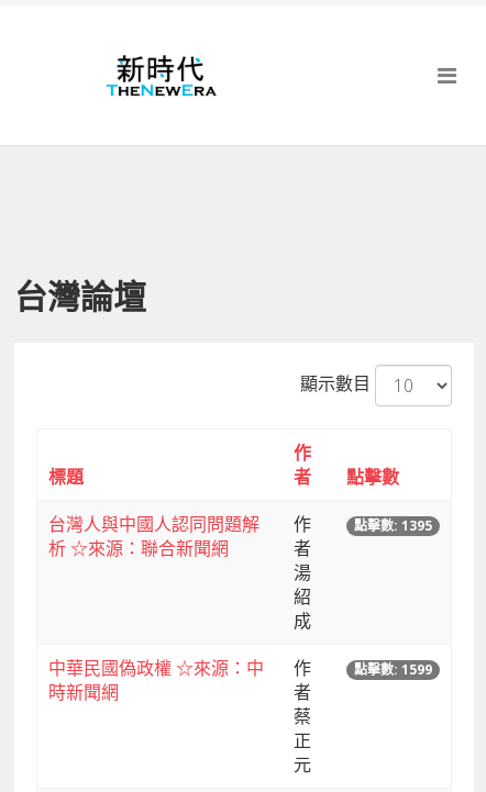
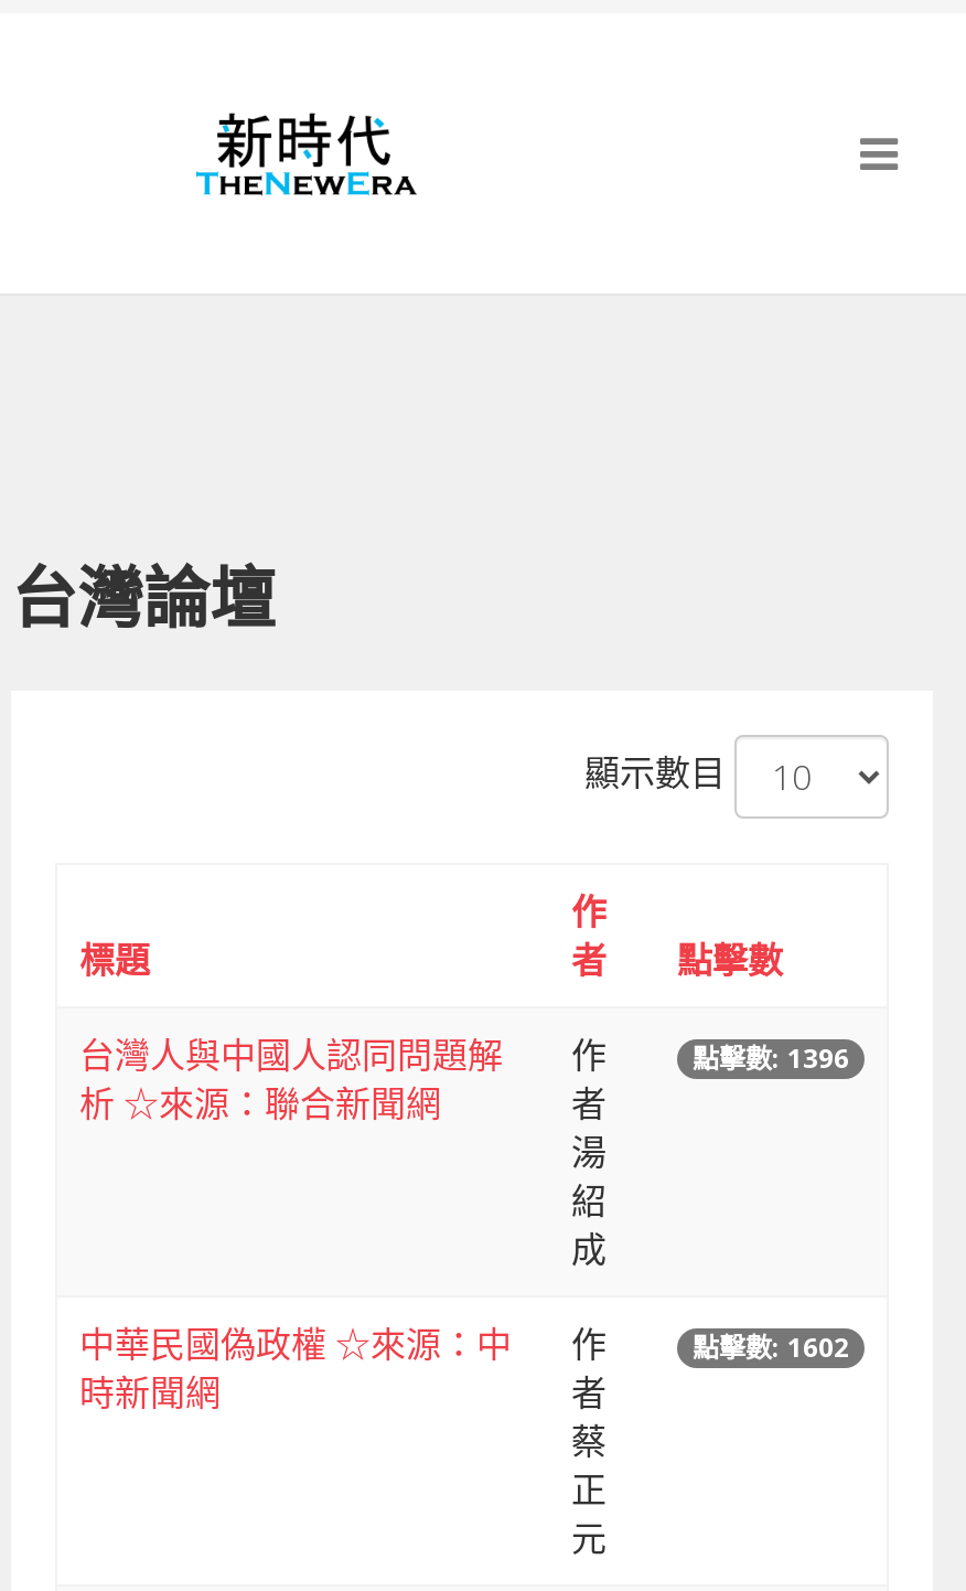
- 點擊數: 1395
+ 點擊數: 1396

- 點擊數: 1599
+ 點擊數: 1602
